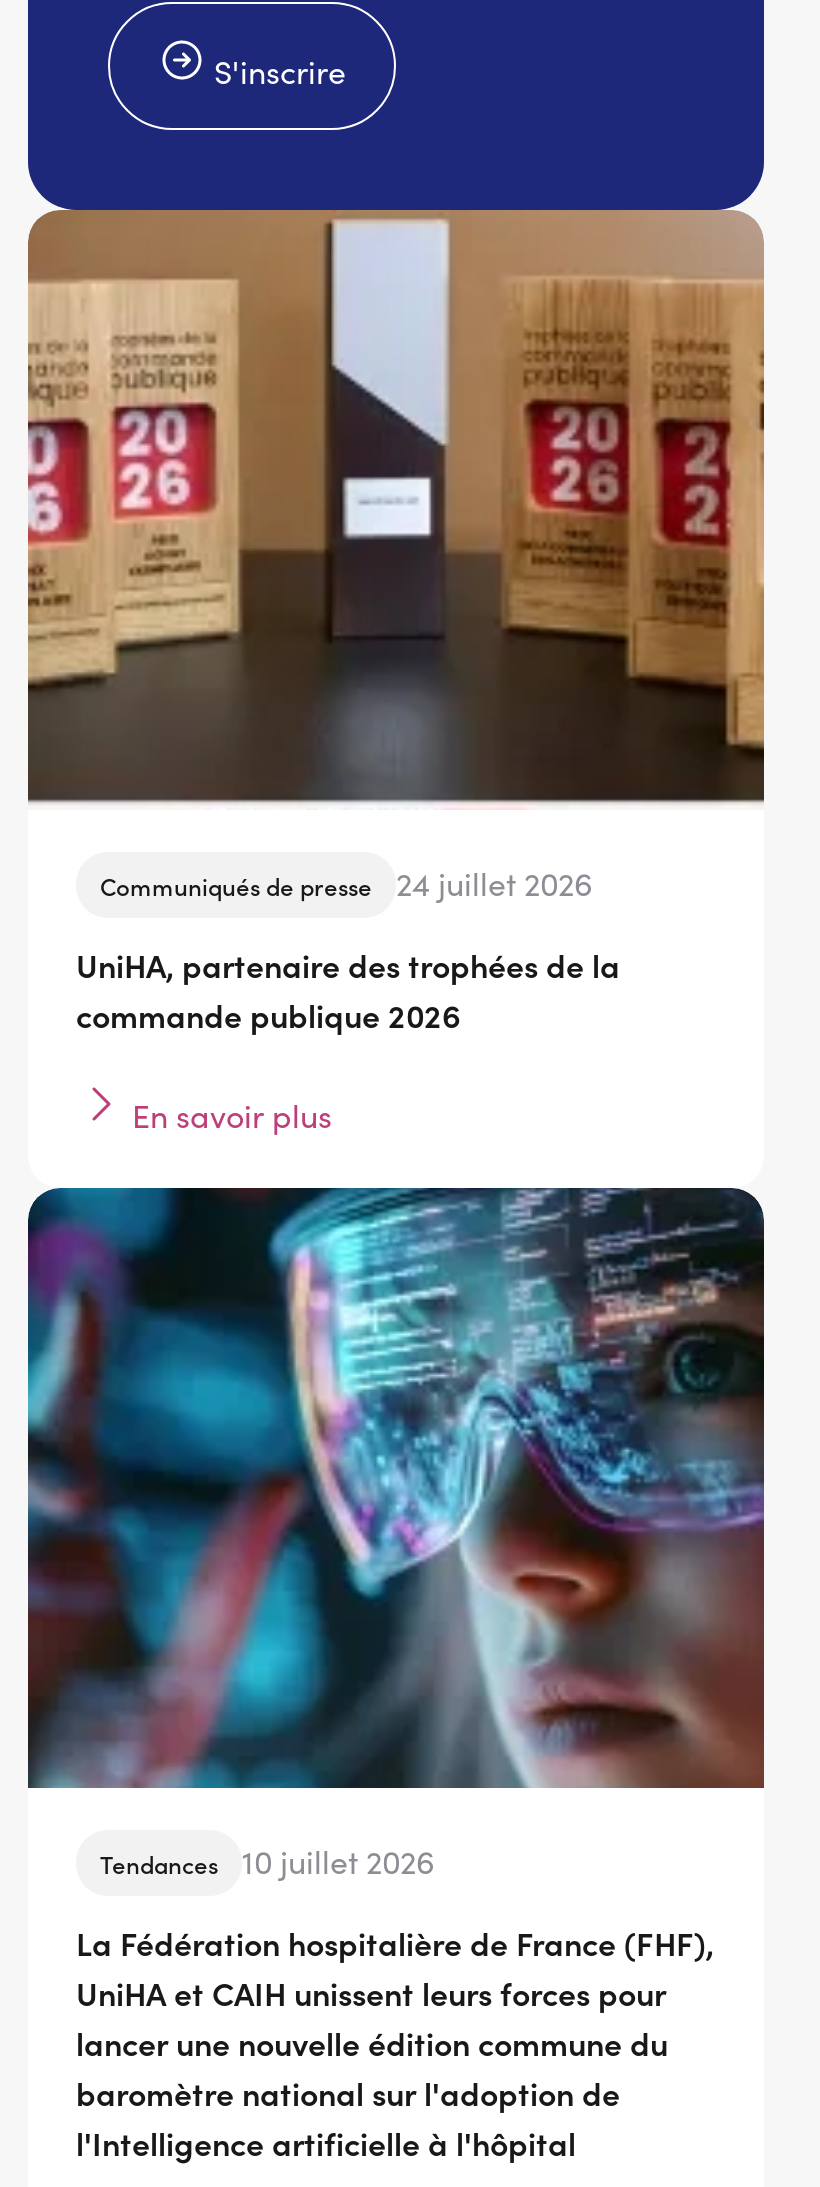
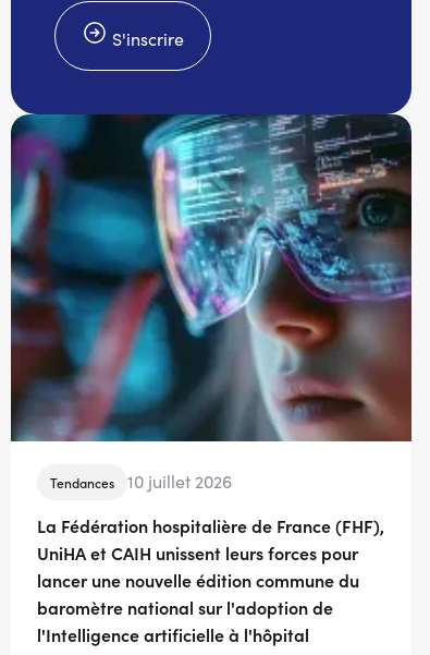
- [image]
- Communiqués de presse
- 24 juillet 2026
- UniHA, partenaire des trophées de la
- commande publique 2026
- En savoir plus
